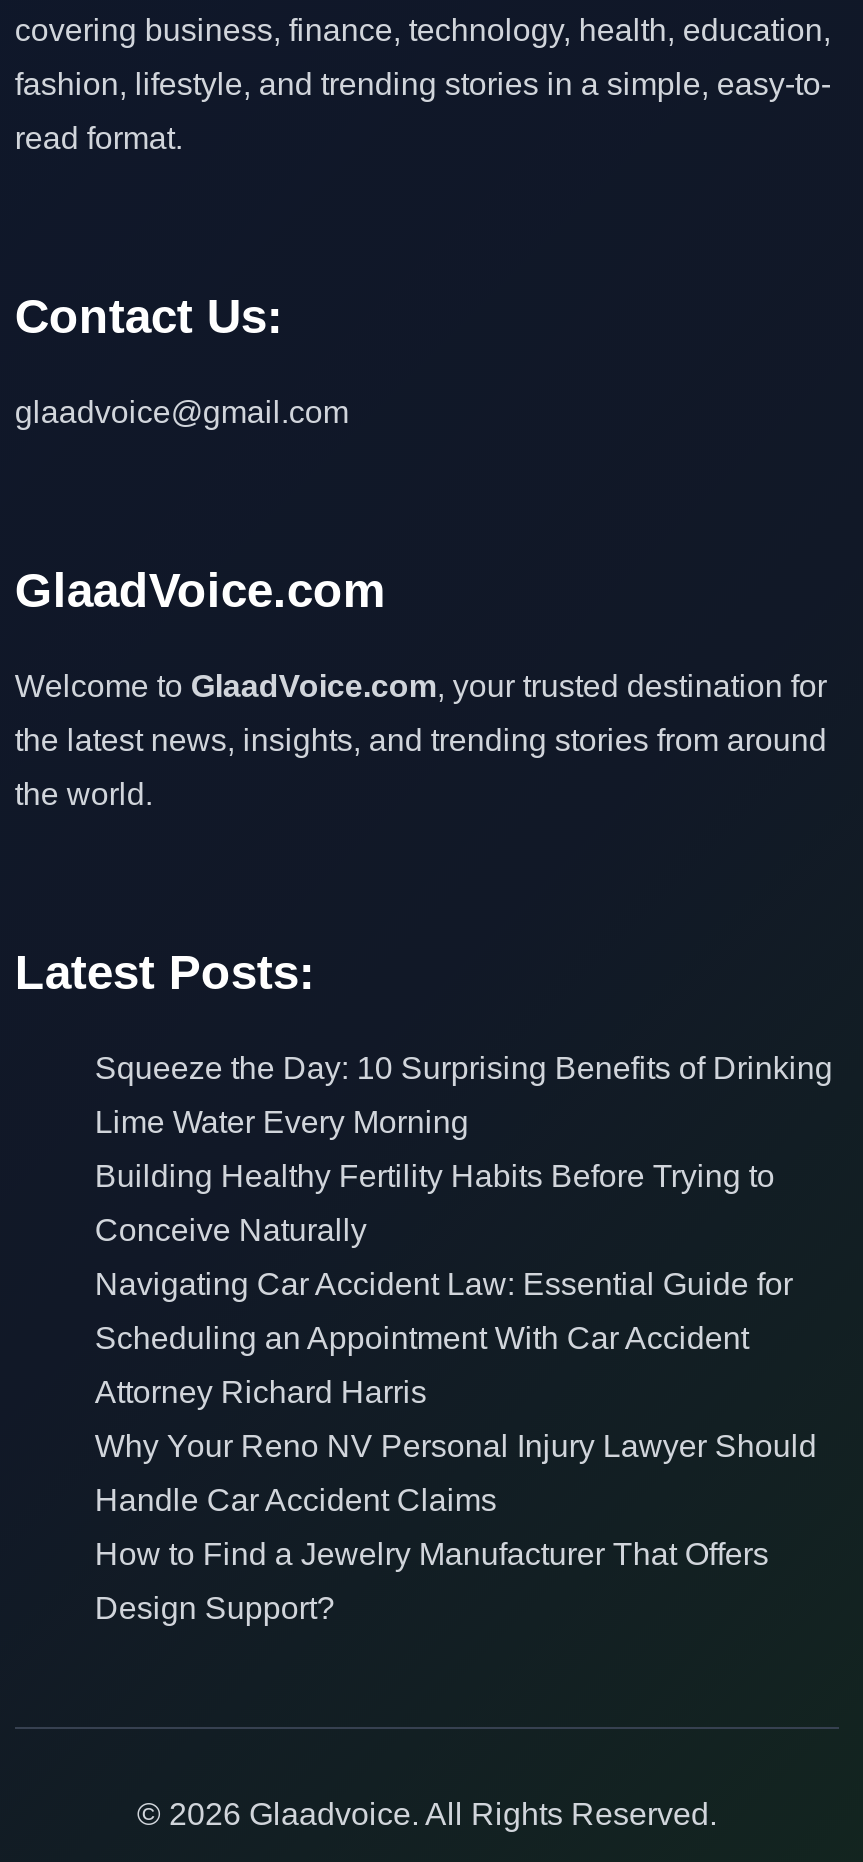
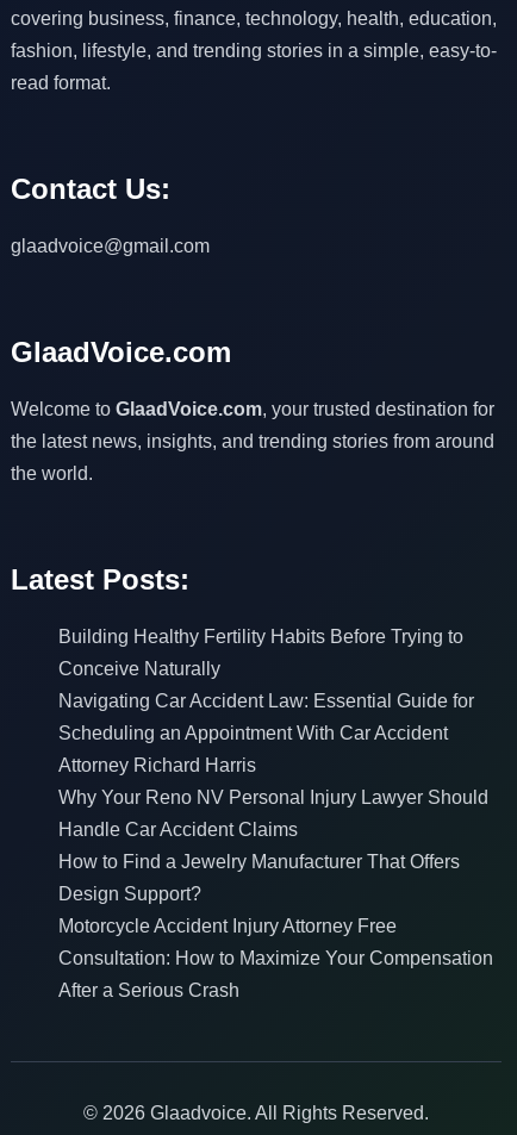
- Squeeze the Day: 10 Surprising Benefits of Drinking
- Lime Water Every Morning

moved up: Building Healthy Fertility Habits Before Trying to | Conceive Naturally | Navigating Car Accident Law: Essential Guide for | ... | How to Find a Jewelry Manufacturer That Offers | Design Support?

+ Motorcycle Accident Injury Attorney Free
+ Consultation: How to Maximize Your Compensation
+ After a Serious Crash
